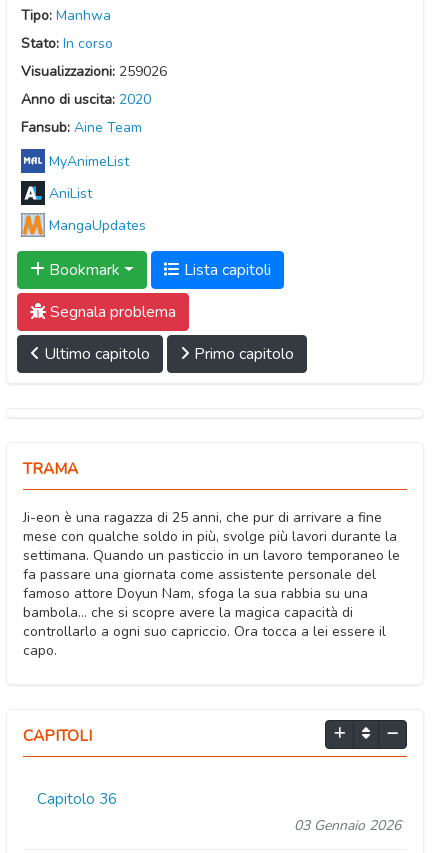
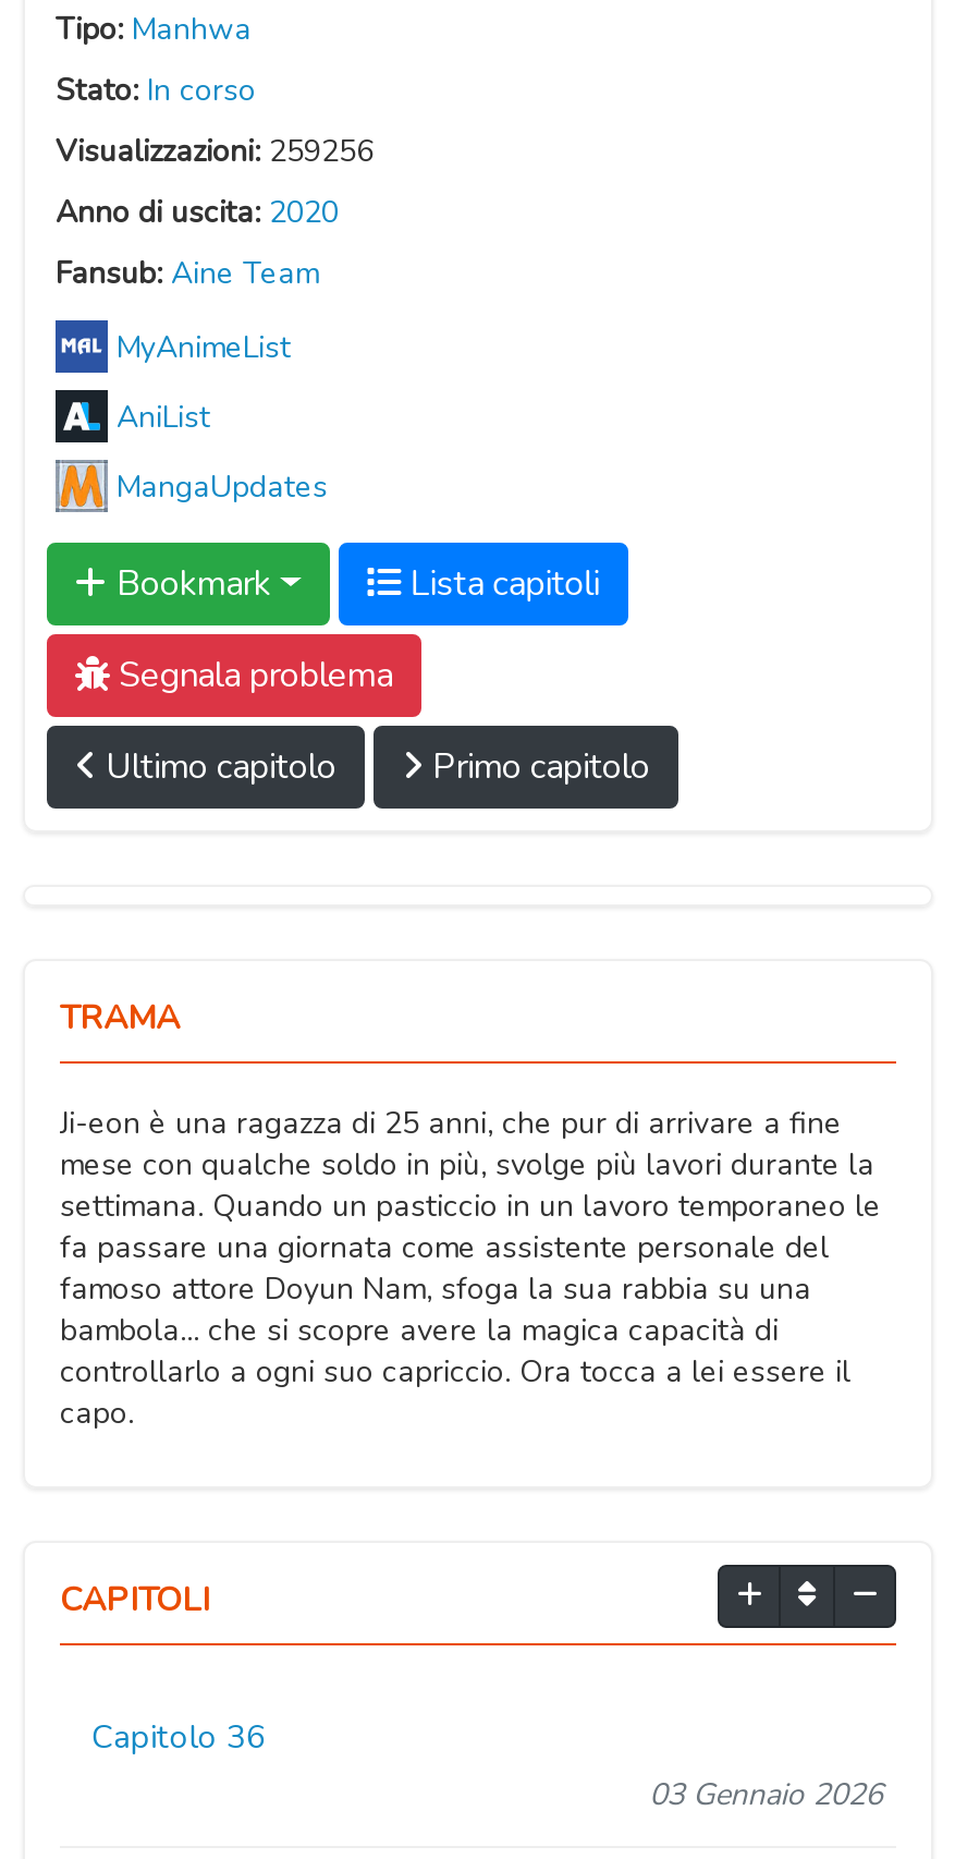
- Visualizzazioni: 259026
+ Visualizzazioni: 259256
